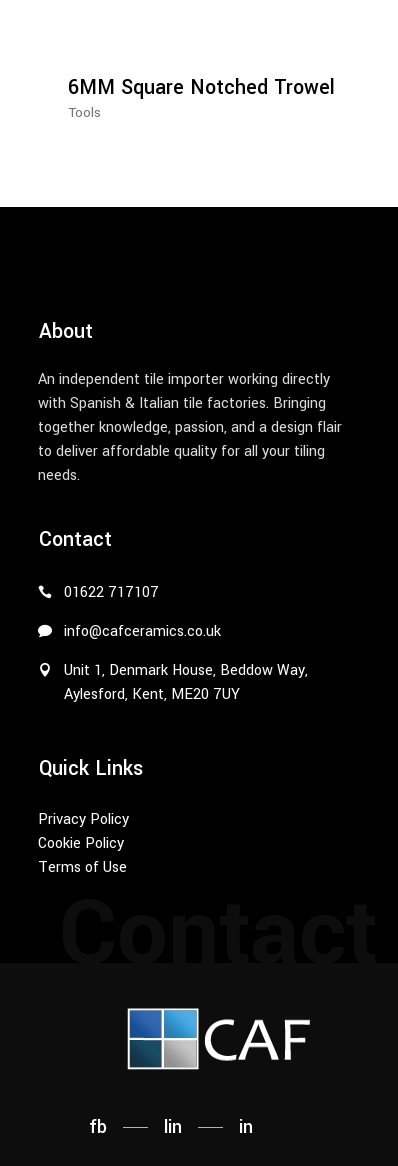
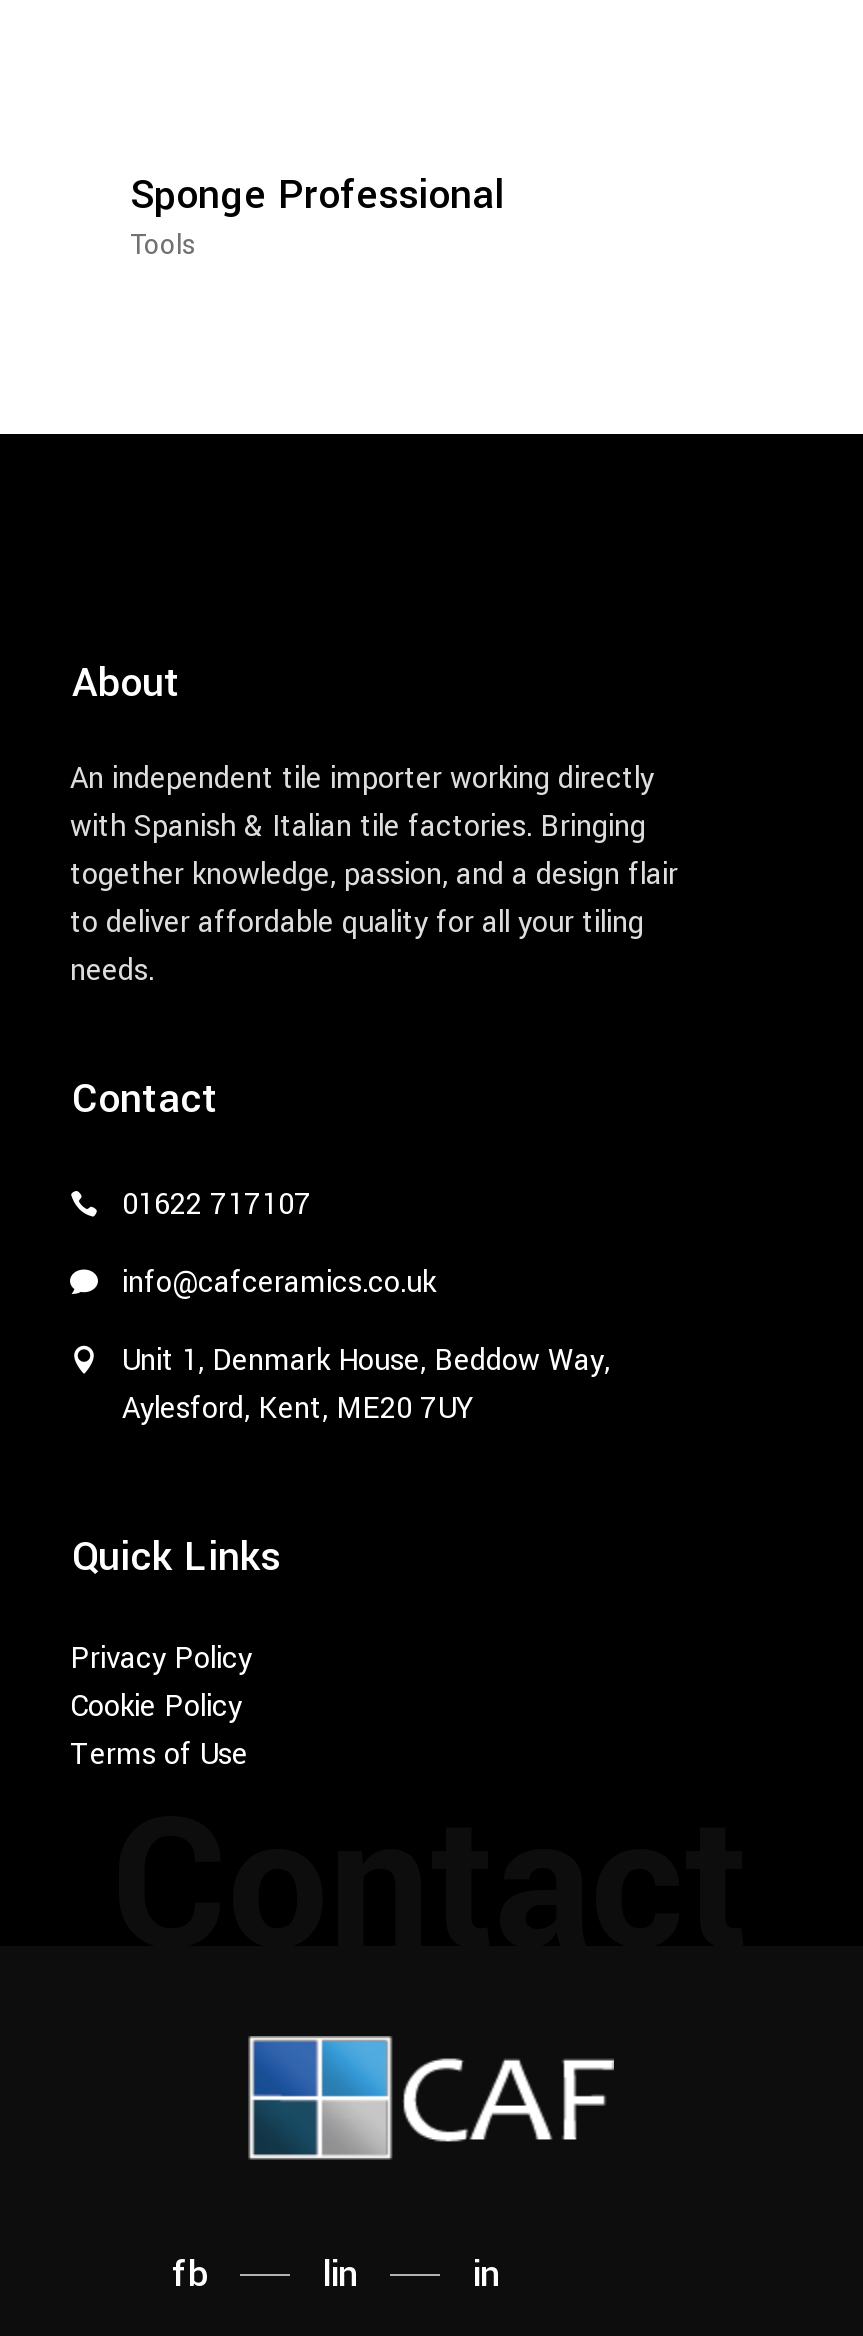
- 6MM Square Notched Trowel
+ Sponge Professional
